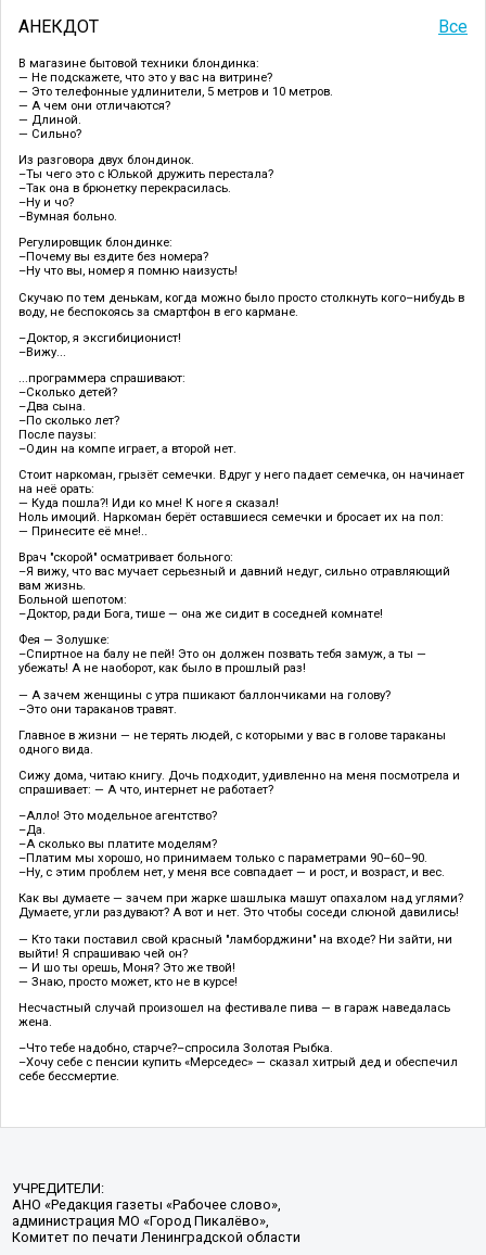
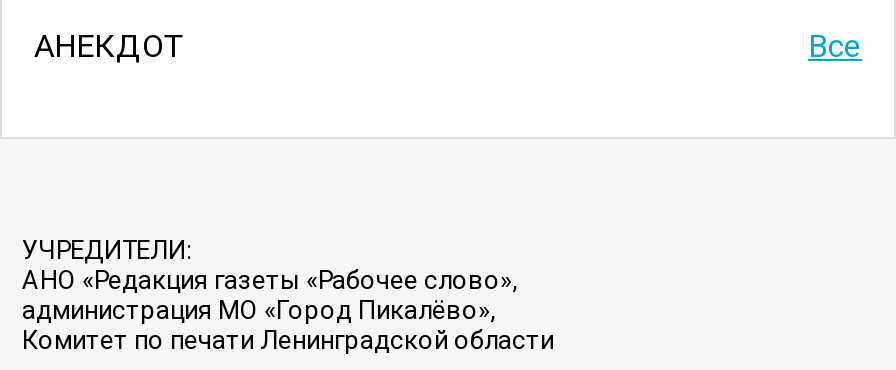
- В магазине бытовой техники блондинка:
- — Не подскажете, что это у вас на витрине?
- — Это телефонные удлинители, 5 метров и 10 метров.
- — А чем они отличаются?
- — Длиной.
- — Сильно?
- Из разговора двух блондинок.
- –Ты чего это с Юлькой дружить перестала?
- –Так она в брюнетку перекрасилась.
- –Ну и чо?
- –Вумная больно.
- Регулировщик блондинке:
- –Почему вы ездите без номера?
- –Ну что вы, номер я помню наизусть!
- Скучаю по тем денькам, когда можно было просто столкнуть кого–нибудь в
- воду, не беспокоясь за смартфон в его кармане.
- –Доктор, я эксгибиционист!
- –Вижу...
- ...программера спрашивают:
- –Сколько детей?
- –Два сына.
- –По сколько лет?
- После паузы:
- –Один на компе играет, а второй нет.
- Стоит наркоман, грызёт семечки. Вдруг у него падает семечка, он начинает
- на неё орать:
- — Куда пошла?! Иди ко мне! К ноге я сказал!
- Ноль имоций. Наркоман берёт оставшиеся семечки и бросает их на пол:
- — Принесите её мне!..
- Врач "скорой" осматривает больного:
- –Я вижу, что вас мучает серьезный и давний недуг, сильно отравляющий
- вам жизнь.
- Больной шепотом:
- –Доктор, ради Бога, тише — она же сидит в соседней комнате!
- Фея — Золушке:
- –Спиртное на балу не пей! Это он должен позвать тебя замуж, а ты —
- убежать! А не наоборот, как было в прошлый раз!
- — А зачем женщины с утра пшикают баллончиками на голову?
- –Это они тараканов травят.
- Главное в жизни — не терять людей, с которыми у вас в голове тараканы
- одного вида.
- Сижу дома, читаю книгу. Дочь подходит, удивленно на меня посмотрела и
- спрашивает: — А что, интернет не работает?
- –Алло! Это модельное агентство?
- –Да.
- –А сколько вы платите моделям?
- –Платим мы хорошо, но принимаем только с параметрами 90–60–90.
- –Ну, с этим проблем нет, у меня все совпадает — и рост, и возраст, и вес.
- Как вы думаете — зачем при жарке шашлыка машут опахалом над углями?
- Думаете, угли раздувают? А вот и нет. Это чтобы соседи слюной давились!
- — Кто таки поставил свой красный "ламборджини" на входе? Ни зайти, ни
- выйти! Я спрашиваю чей он?
- — И шо ты орешь, Моня? Это же твой!
- — Знаю, просто может, кто не в курсе!
- Несчастный случай произошел на фестивале пива — в гараж наведалась
- жена.
- –Что тебе надобно, старче?–спросила Золотая Рыбка.
- –Хочу себе с пенсии купить «Мерседес» — сказал хитрый дед и обеспечил
- себе бессмертие.
